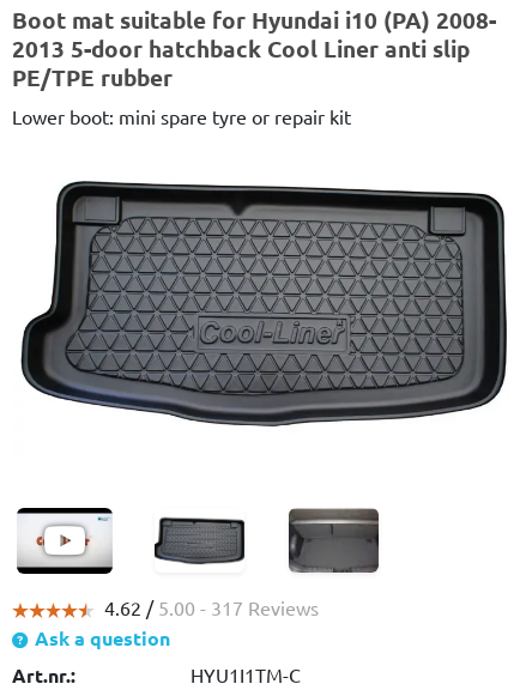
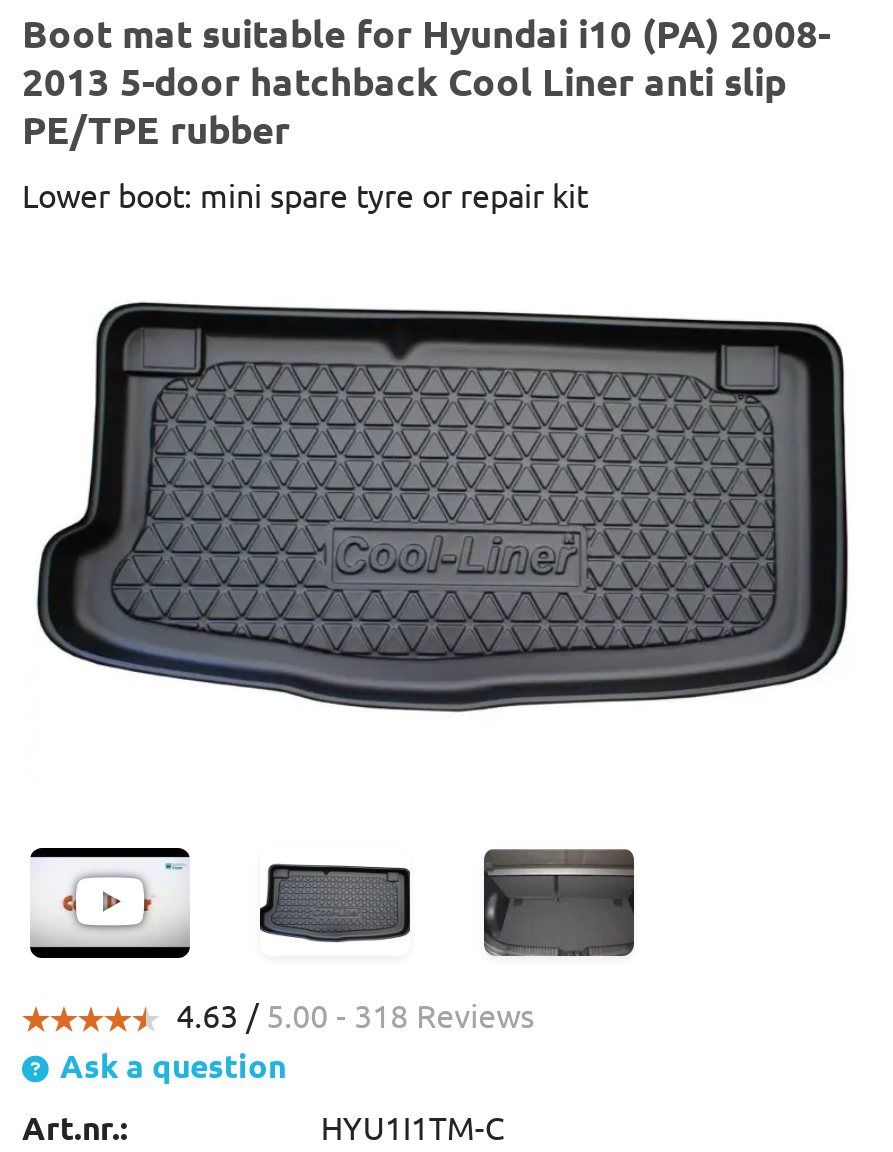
- 4.62 / 5.00 - 317 Reviews
+ 4.63 / 5.00 - 318 Reviews
